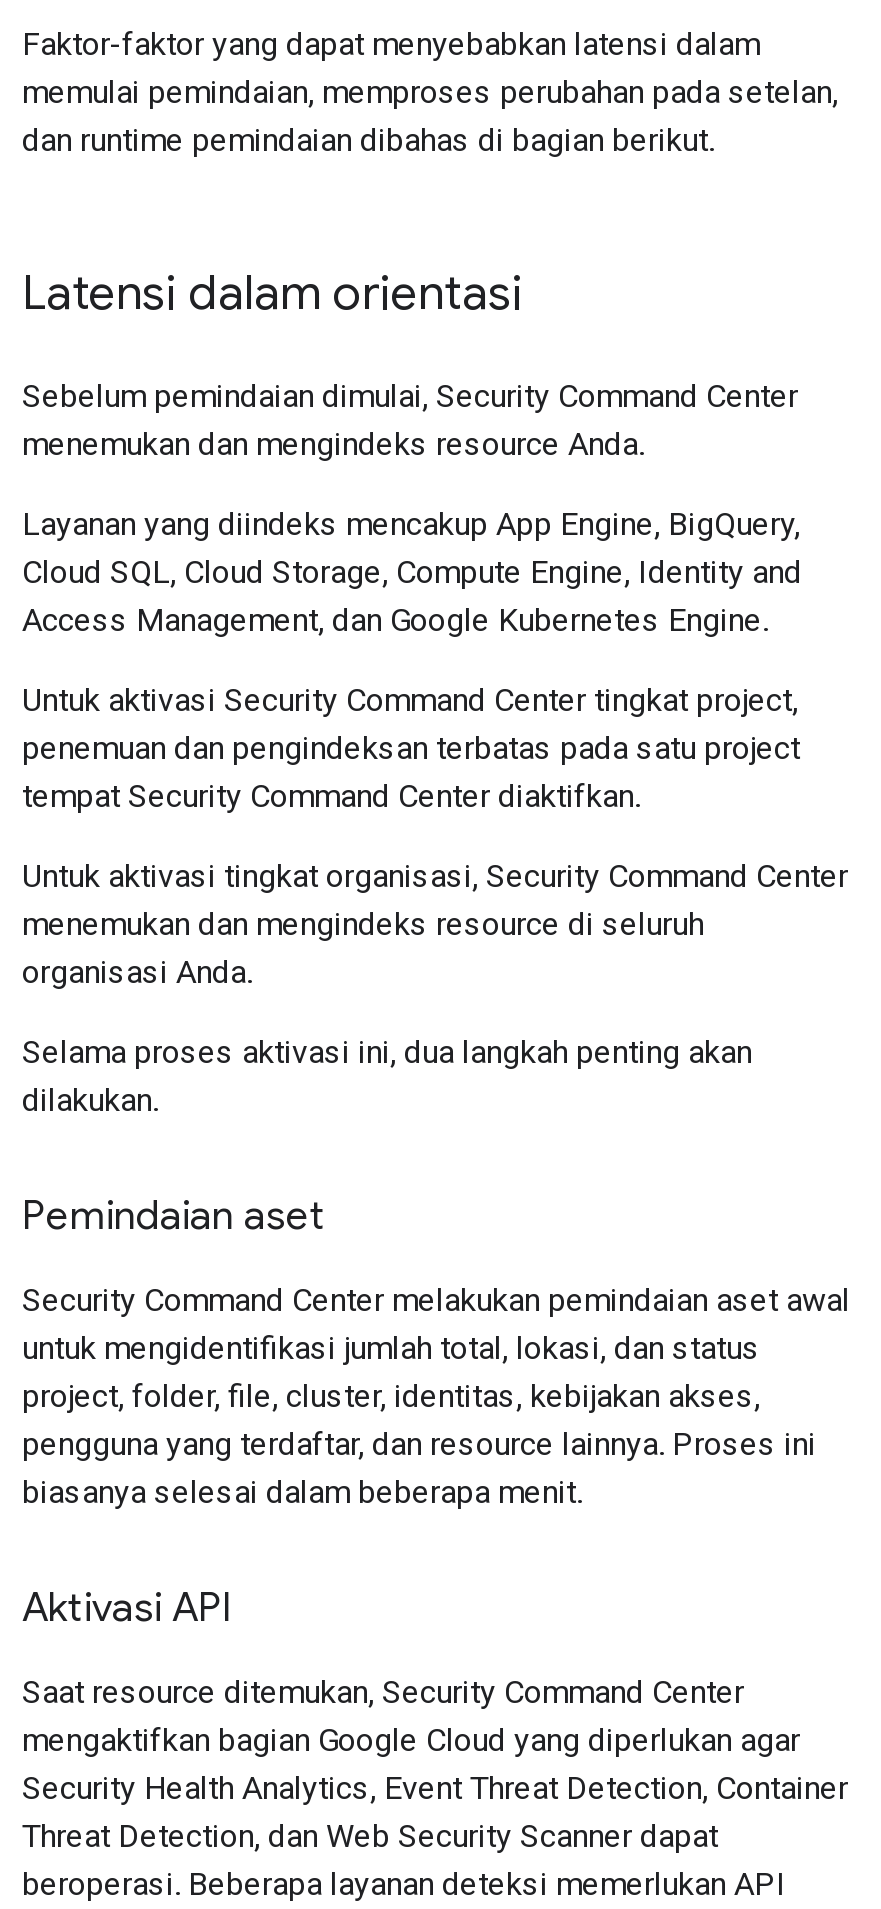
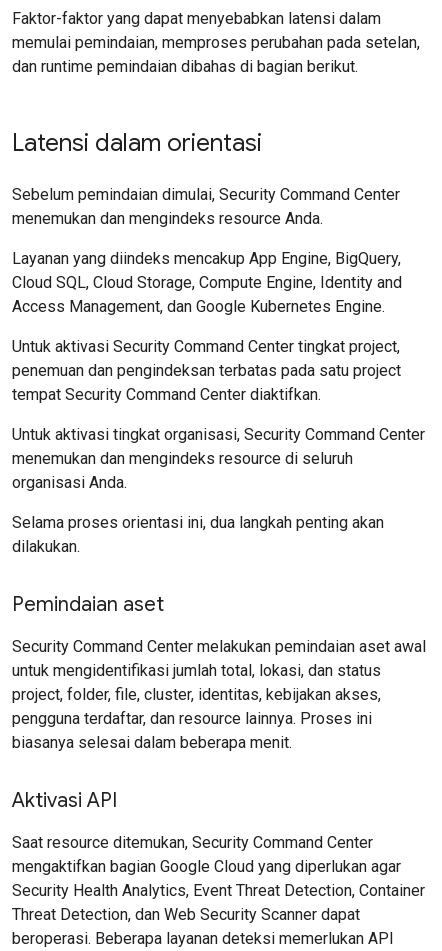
- Selama proses aktivasi ini, dua langkah penting akan
+ Selama proses orientasi ini, dua langkah penting akan

- pengguna yang terdaftar, dan resource lainnya. Proses ini
+ pengguna terdaftar, dan resource lainnya. Proses ini
